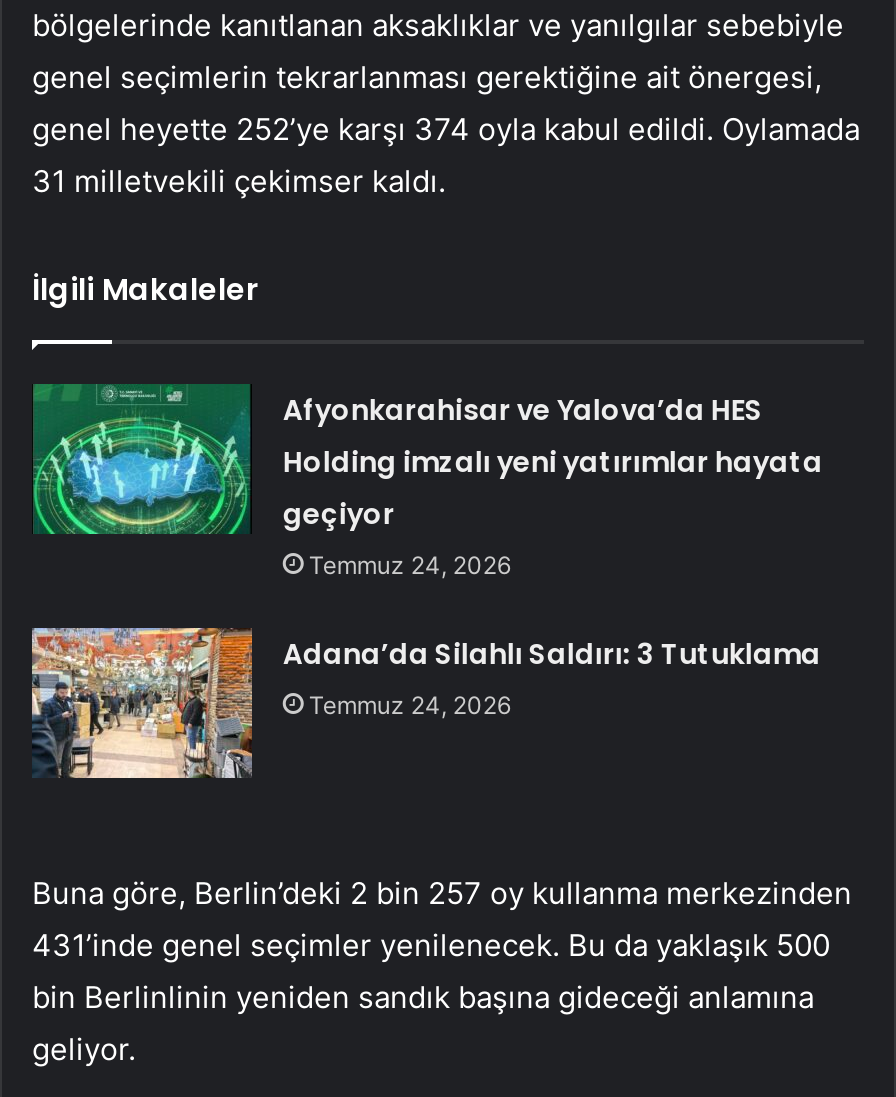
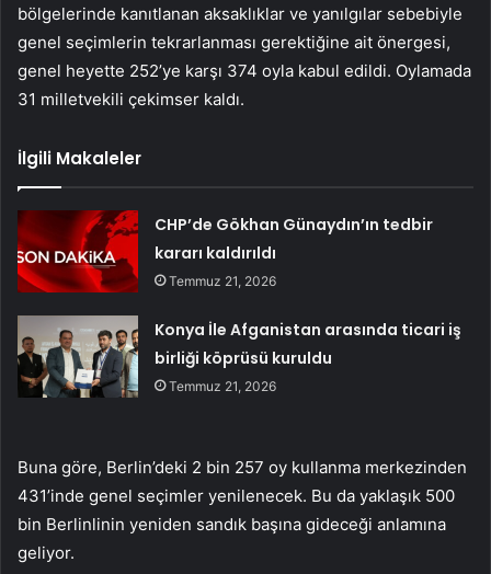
- [image]
- Afyonkarahisar ve Yalova’da HES
- Holding imzalı yeni yatırımlar hayata
- geçiyor
- Temmuz 24, 2026
+ [image]
+ CHP’de Gökhan Günaydın’ın tedbir
+ kararı kaldırıldı
+ Temmuz 21, 2026

- [image]
- Adana’da Silahlı Saldırı: 3 Tutuklama
- Temmuz 24, 2026
+ [image]
+ Konya İle Afganistan arasında ticari iş
+ birliği köprüsü kuruldu
+ Temmuz 21, 2026
